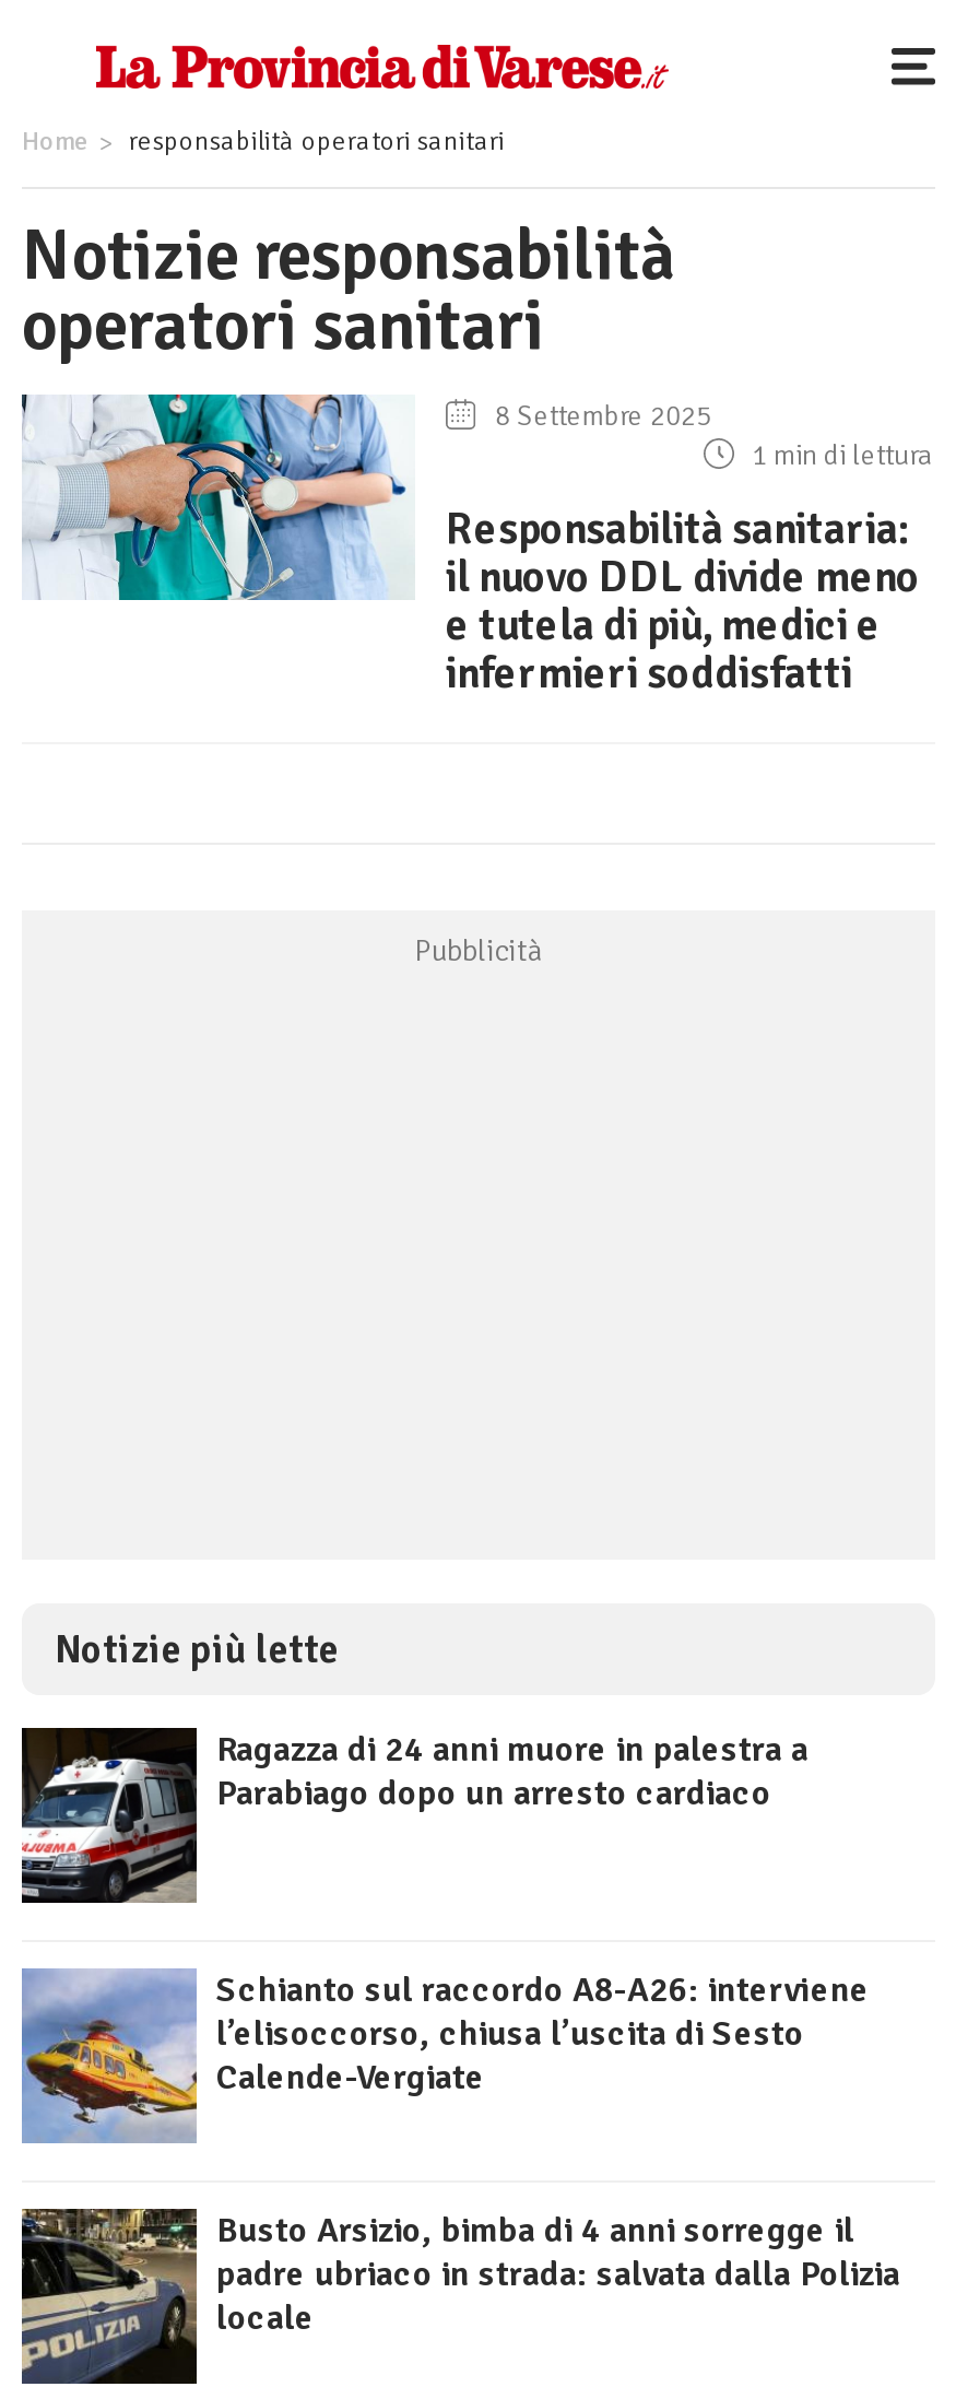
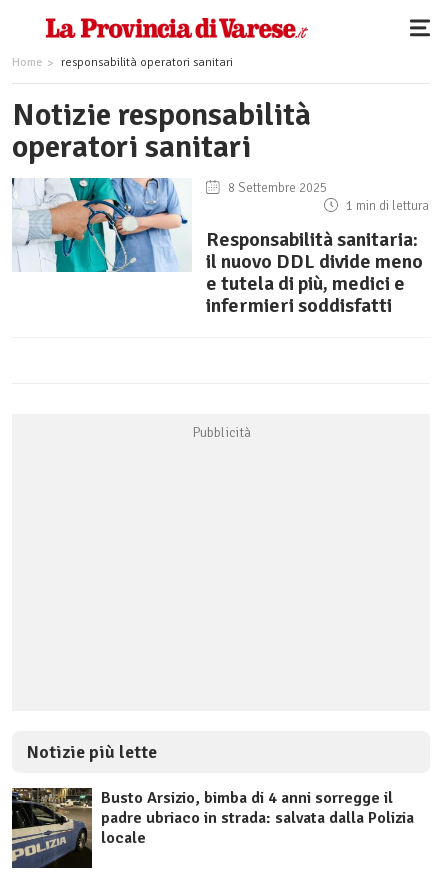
- [image]
- Ragazza di 24 anni muore in palestra a
- Parabiago dopo un arresto cardiaco

- [image]
- Schianto sul raccordo A8-A26: interviene
- l’elisoccorso, chiusa l’uscita di Sesto
- Calende-Vergiate
